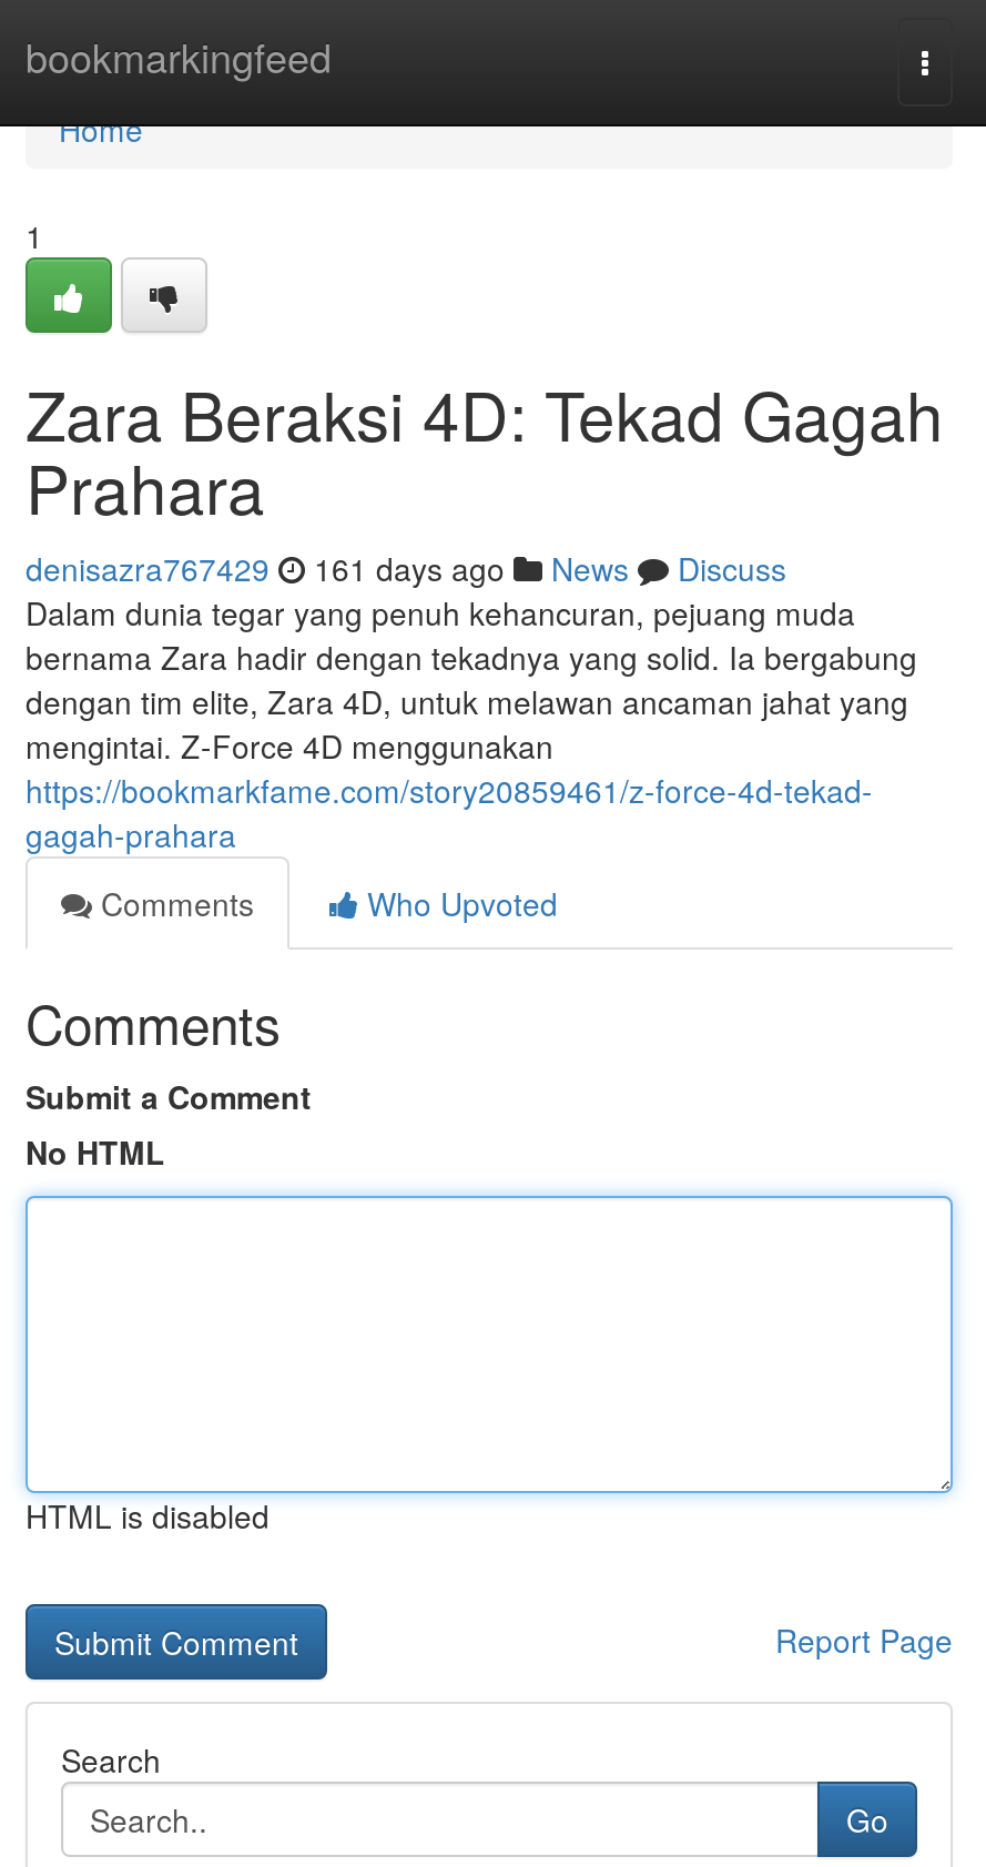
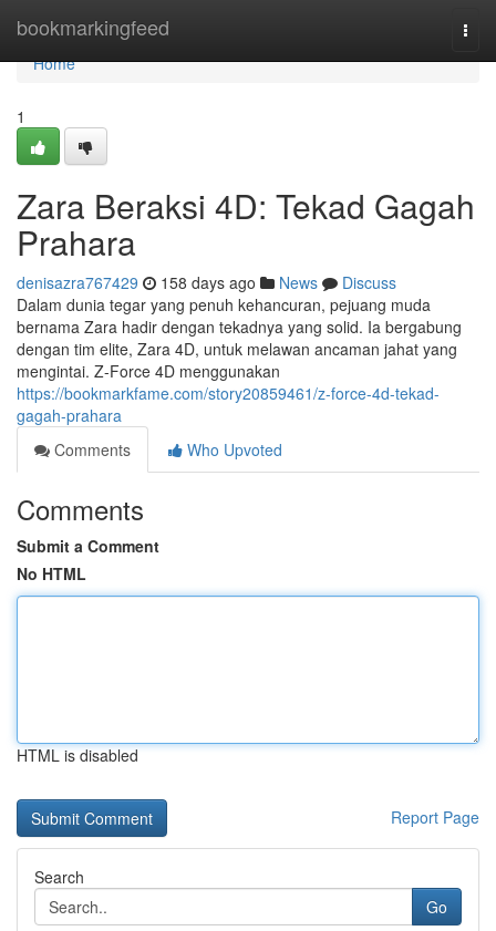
- denisazra767429 161 days ago News Discuss
+ denisazra767429 158 days ago News Discuss
